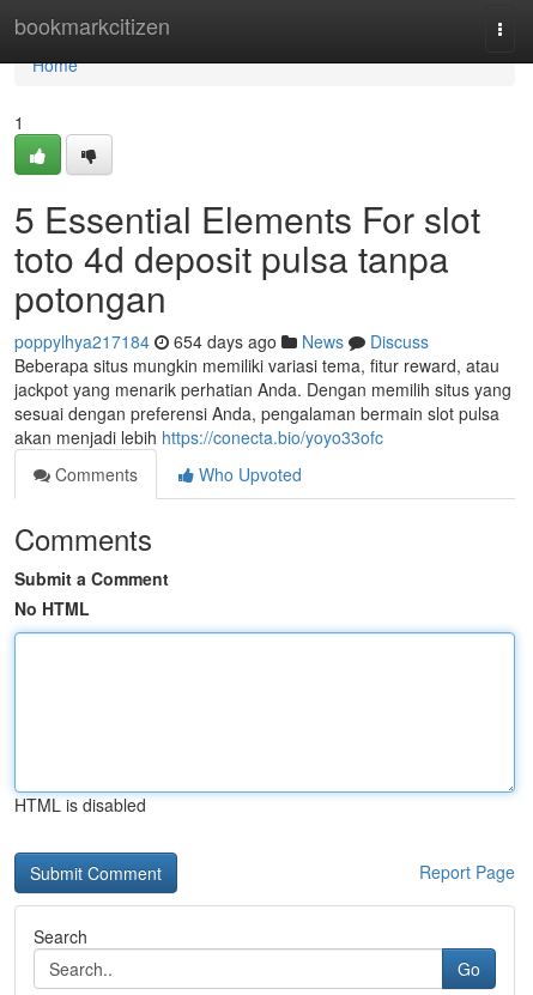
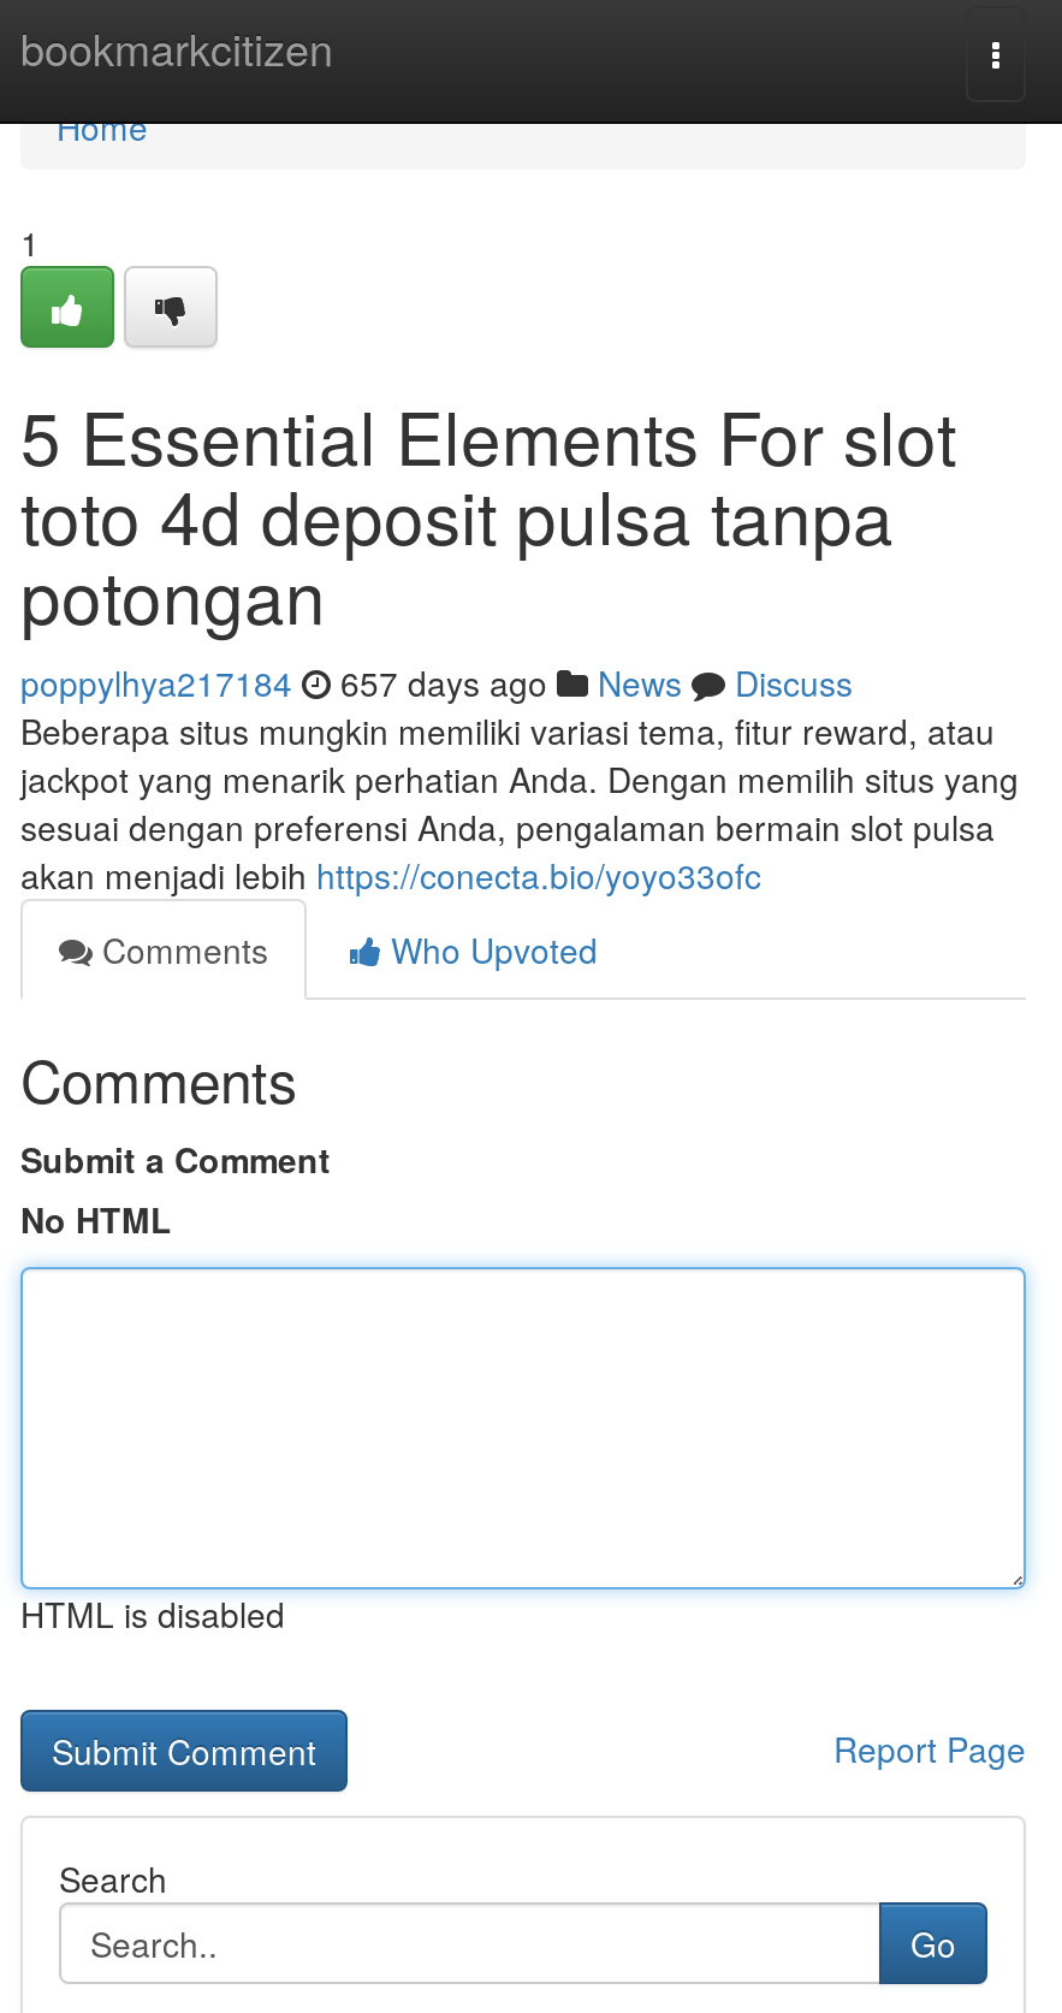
- poppylhya217184 654 days ago News Discuss
+ poppylhya217184 657 days ago News Discuss
